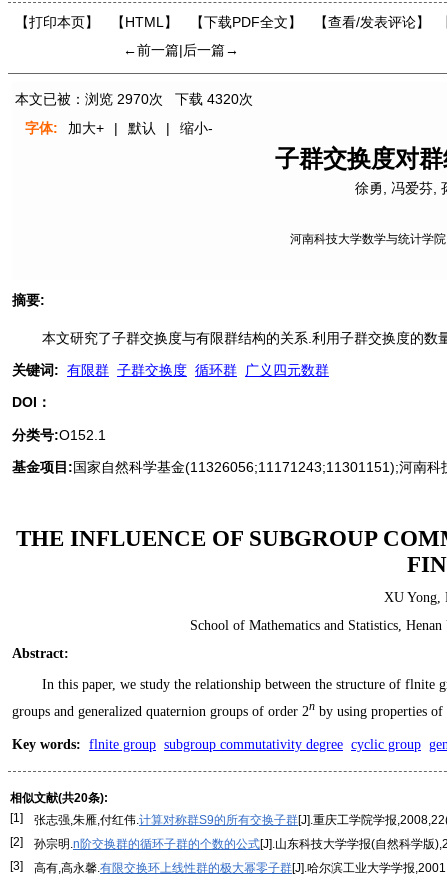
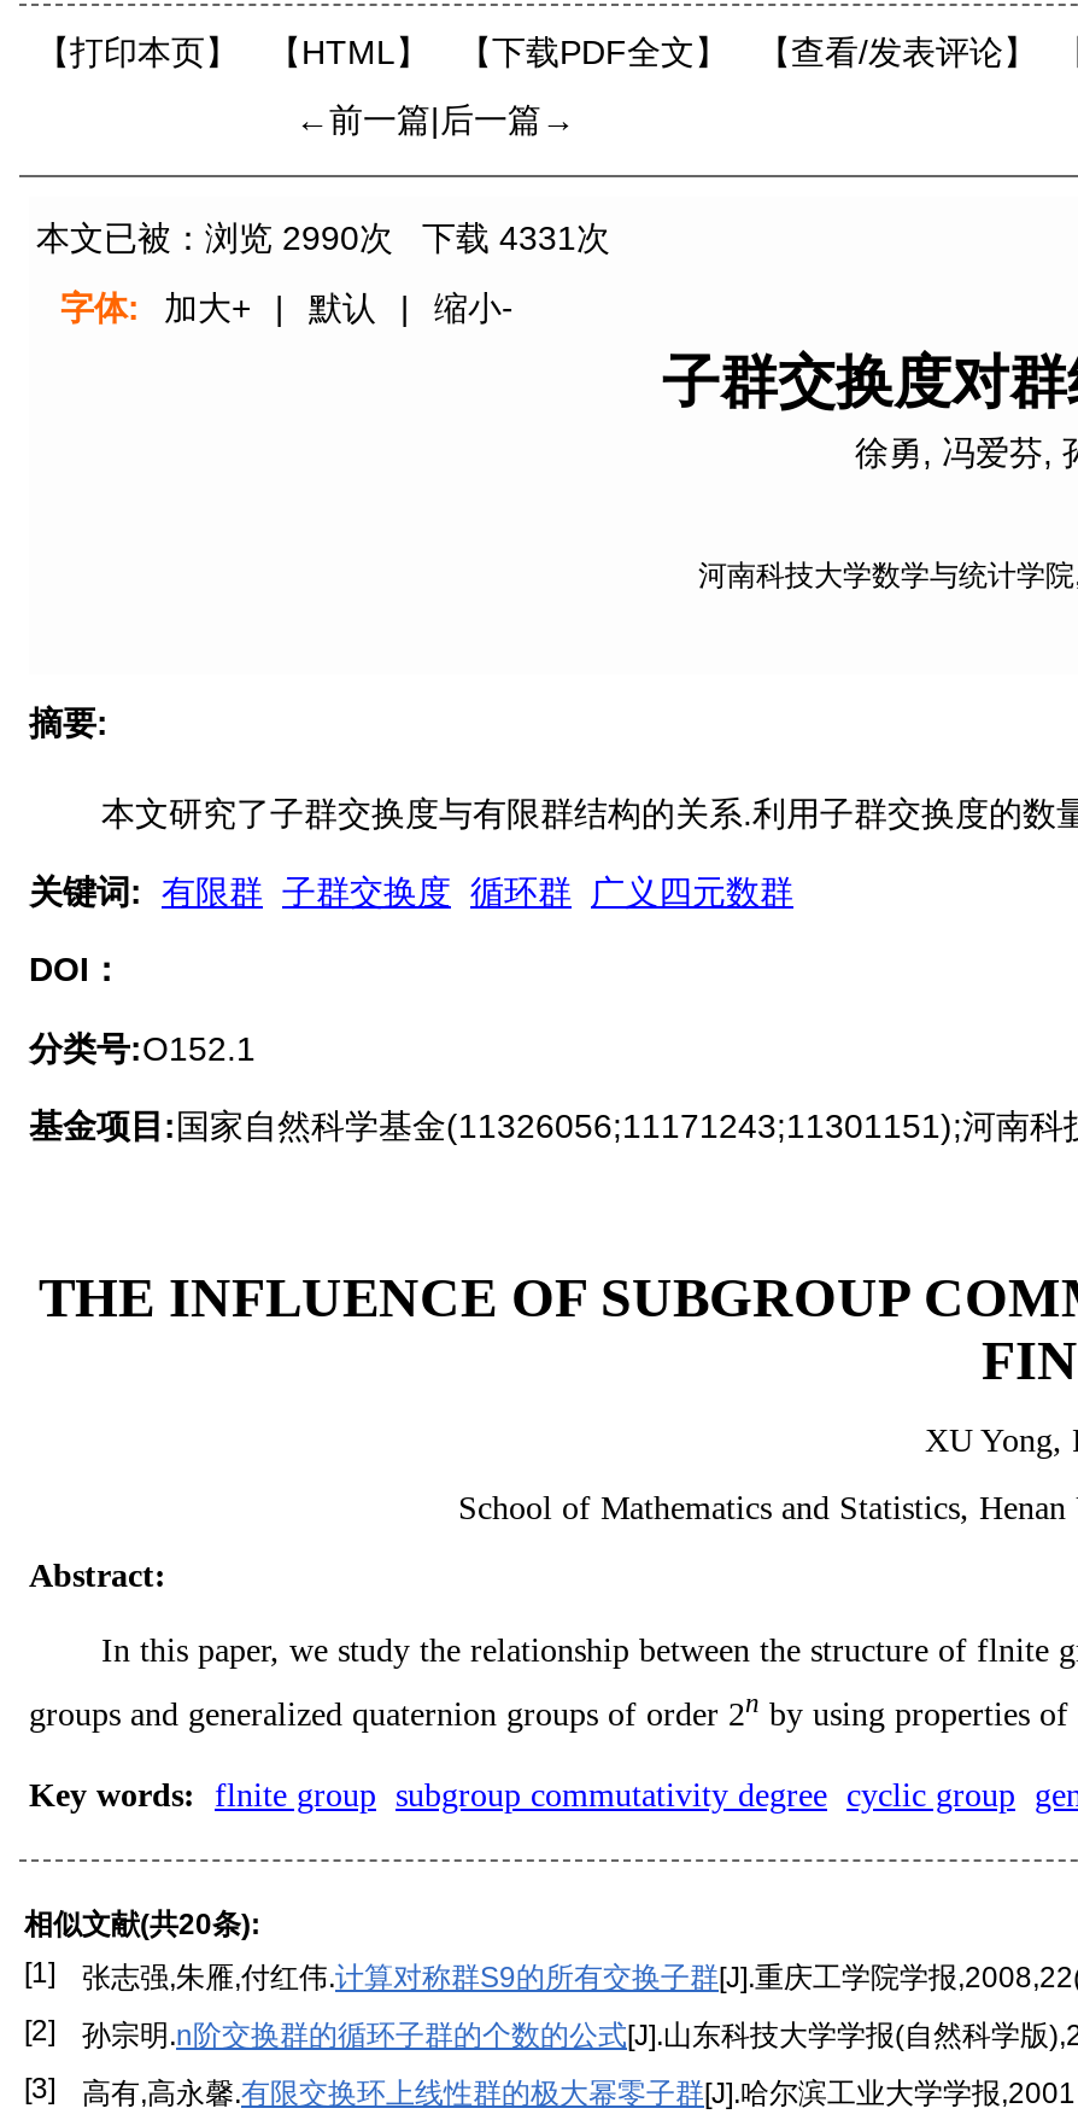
- 本文已被：浏览2970次 下载4320次
+ 本文已被：浏览2990次 下载4331次
